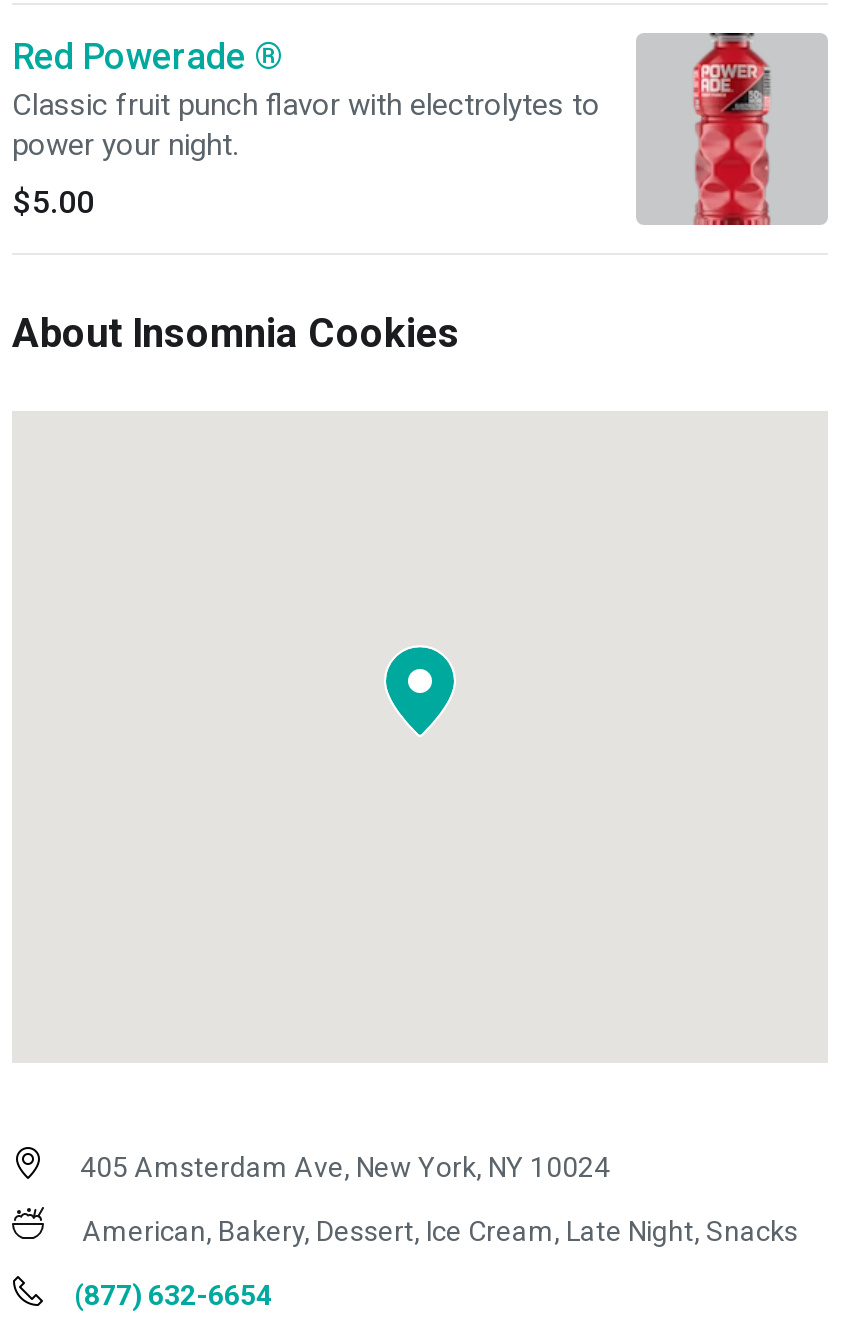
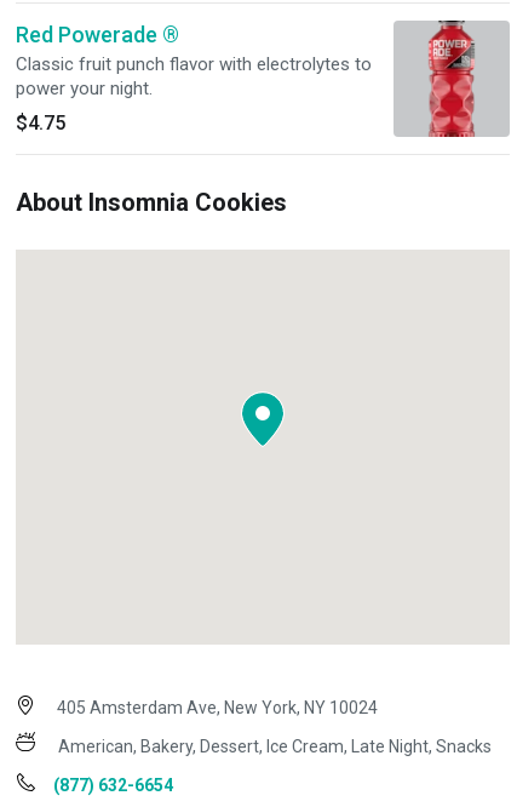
- $5.00
+ $4.75
